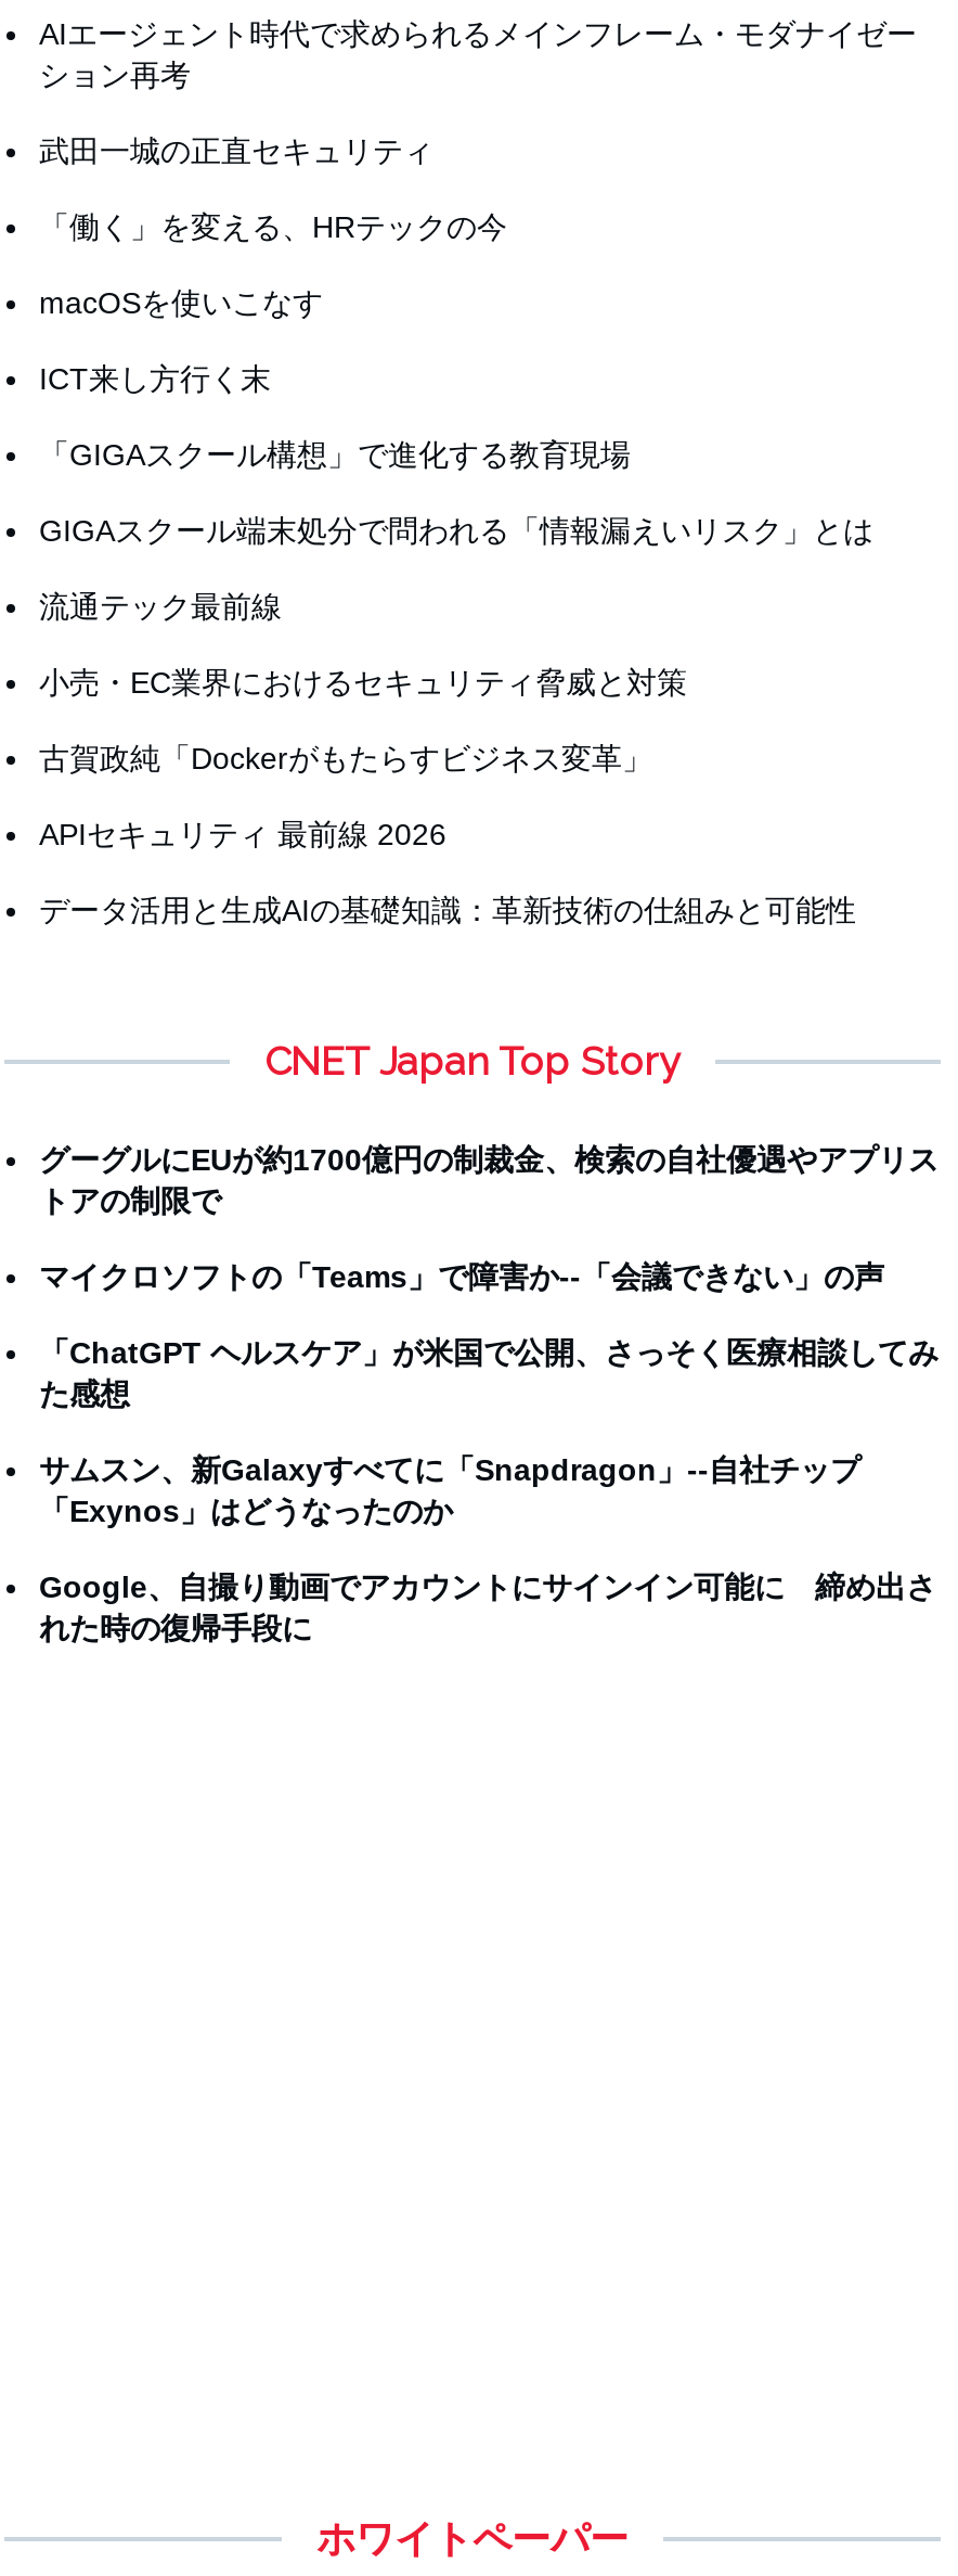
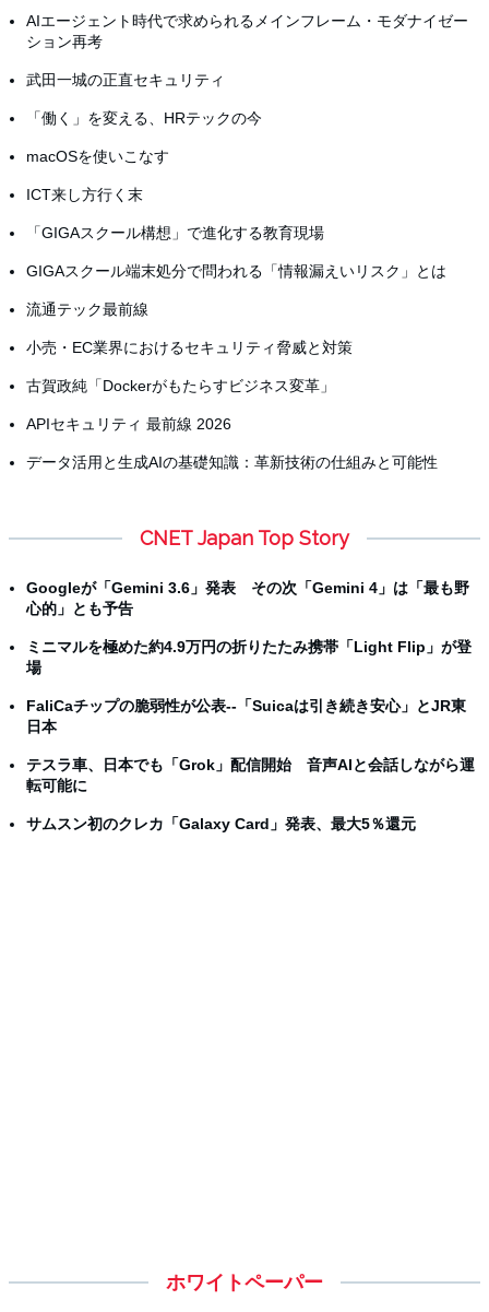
- グーグルにEUが約1700億円の制裁金、検索の自社優遇やアプリス
- トアの制限で
+ Googleが「Gemini 3.6」発表 その次「Gemini 4」は「最も野
+ 心的」とも予告

- マイクロソフトの「Teams」で障害か--「会議できない」の声
+ ミニマルを極めた約4.9万円の折りたたみ携帯「Light Flip」が登
+ 場

- 「ChatGPT ヘルスケア」が米国で公開、さっそく医療相談してみ
- た感想
+ FaliCaチップの脆弱性が公表--「Suicaは引き続き安心」とJR東
+ 日本

- サムスン、新Galaxyすべてに「Snapdragon」--自社チップ
- 「Exynos」はどうなったのか
+ テスラ車、日本でも「Grok」配信開始 音声AIと会話しながら運
+ 転可能に

- Google、自撮り動画でアカウントにサインイン可能に 締め出さ
- れた時の復帰手段に
+ サムスン初のクレカ「Galaxy Card」発表、最大5％還元
